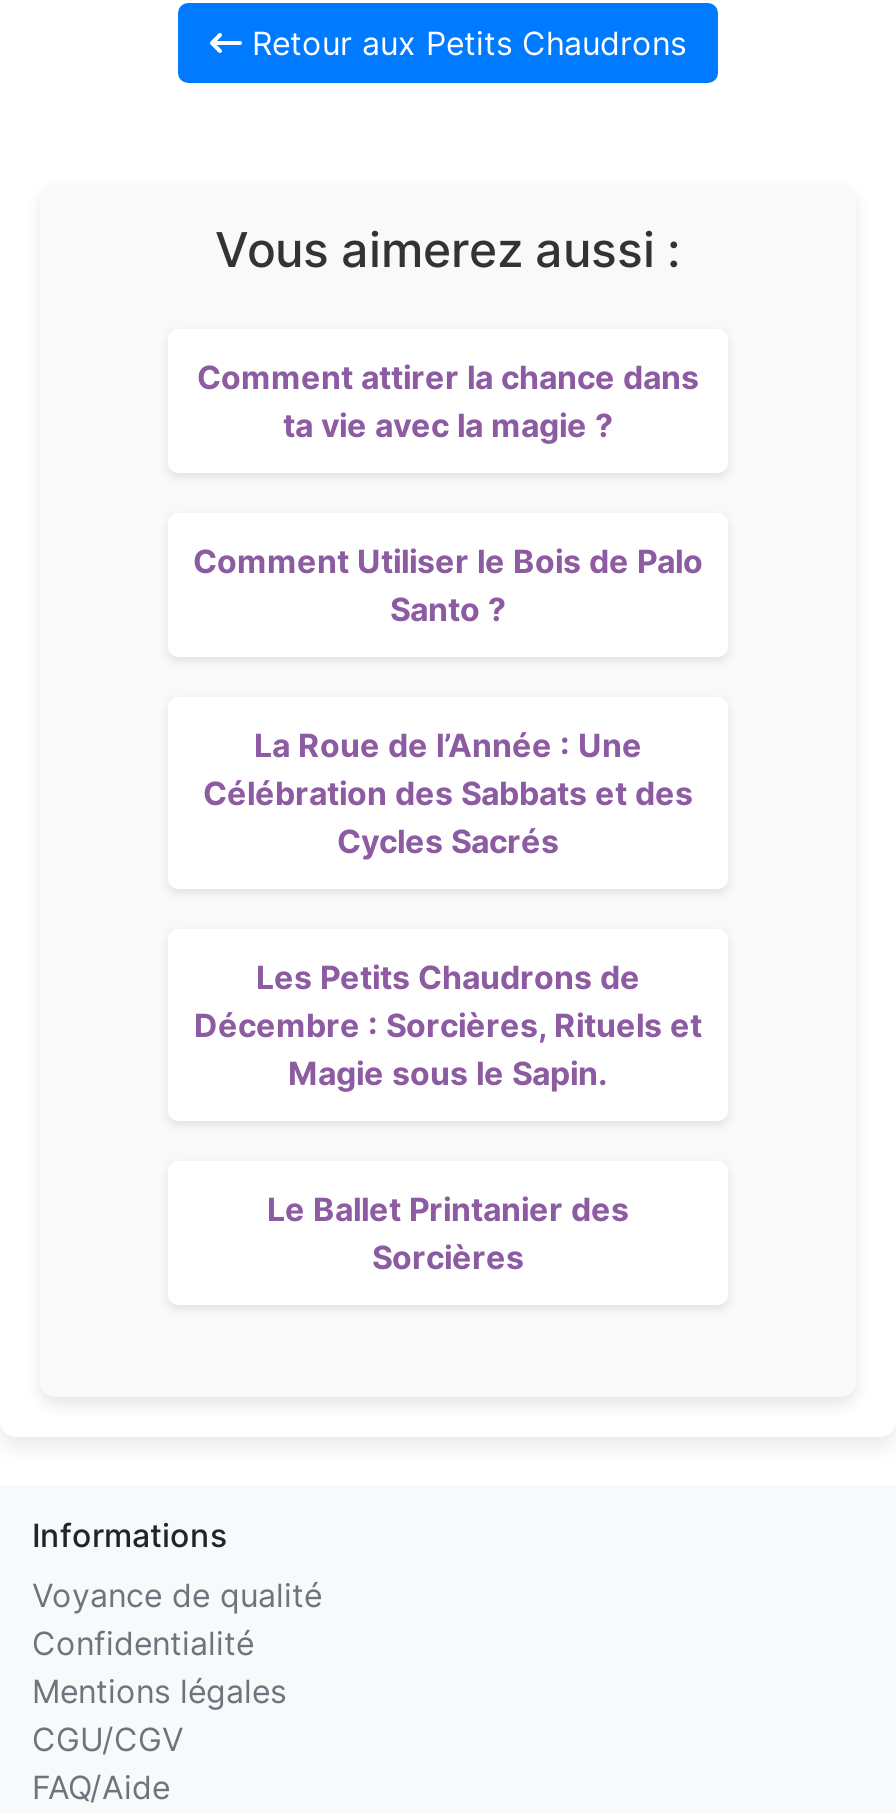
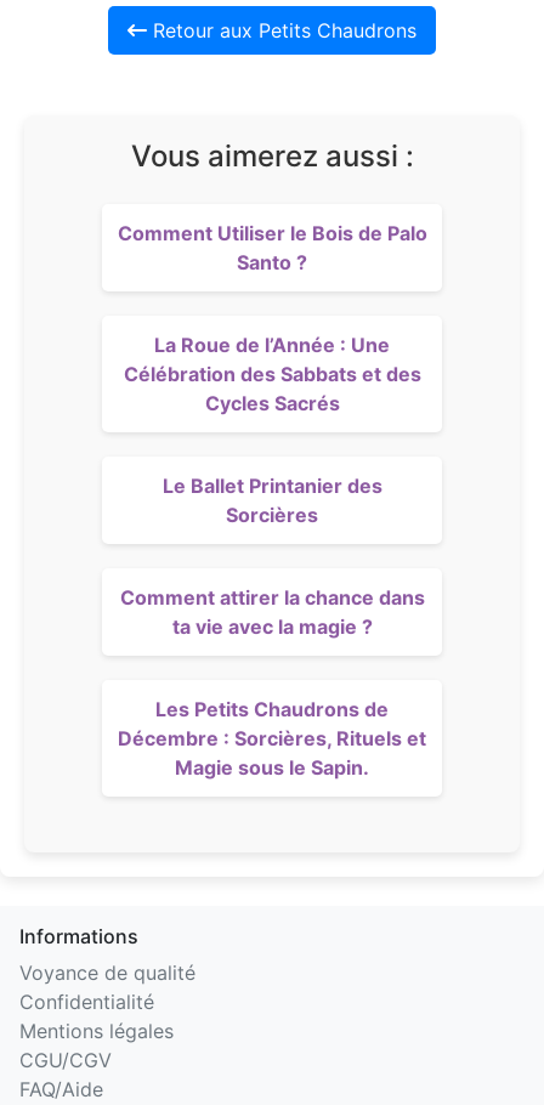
moved down: Comment attirer la chance dans | ta vie avec la magie ?

moved up: Comment Utiliser le Bois de Palo | Santo ? | La Roue de l’Année : Une | Célébration des Sabbats et des | Cycles Sacrés

moved down: Les Petits Chaudrons de | Décembre : Sorcières, Rituels et | Magie sous le Sapin.

moved up: Le Ballet Printanier des | Sorcières
